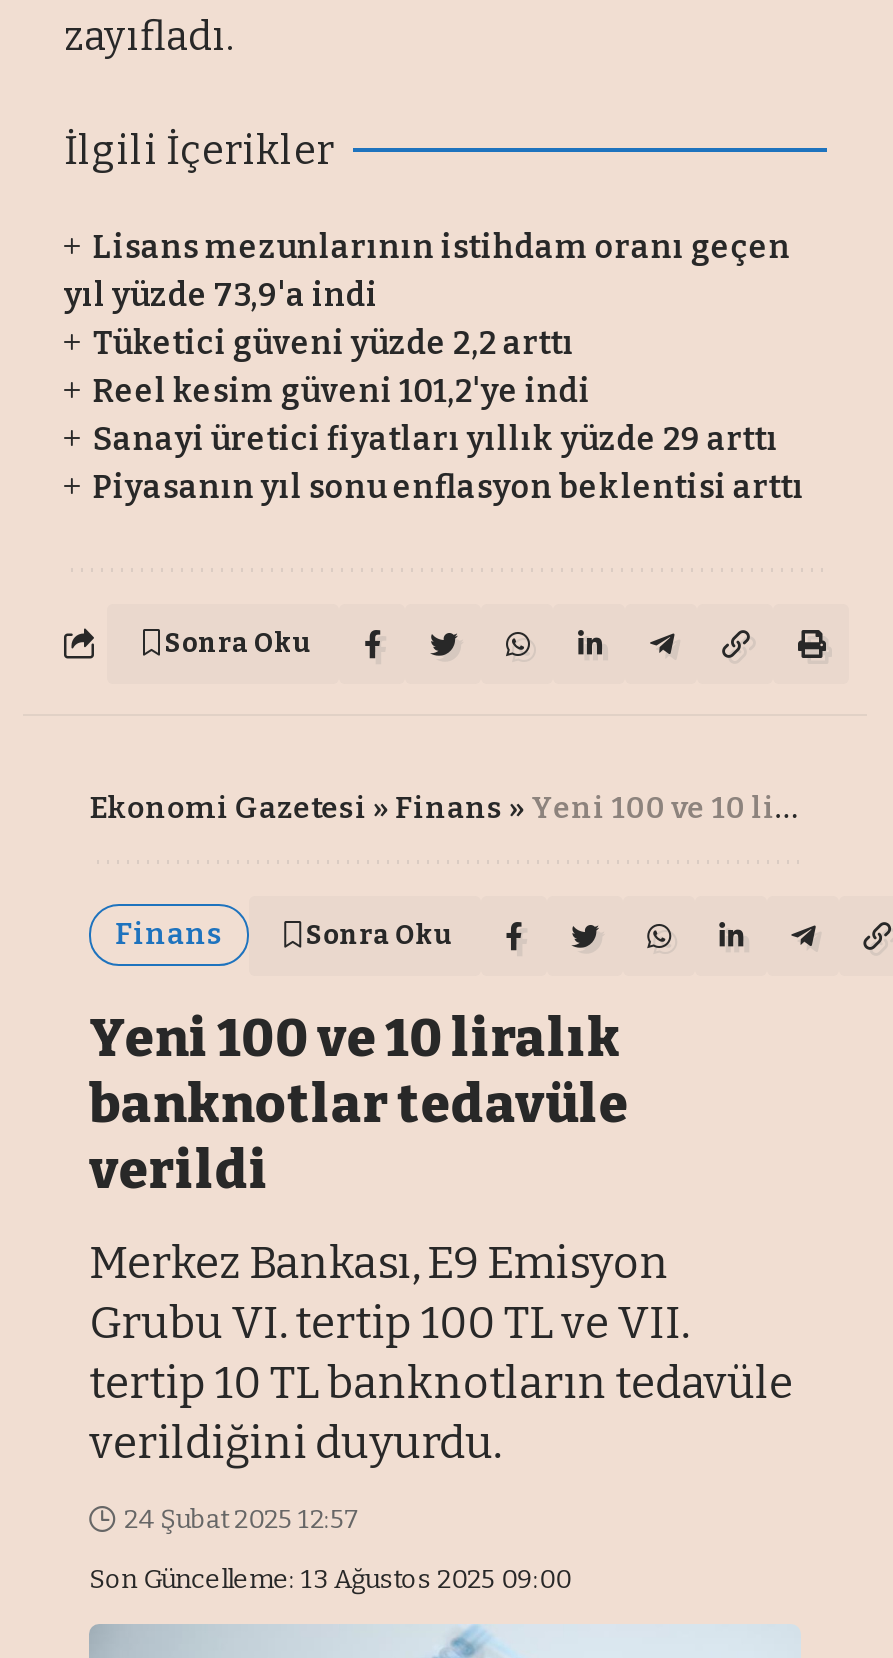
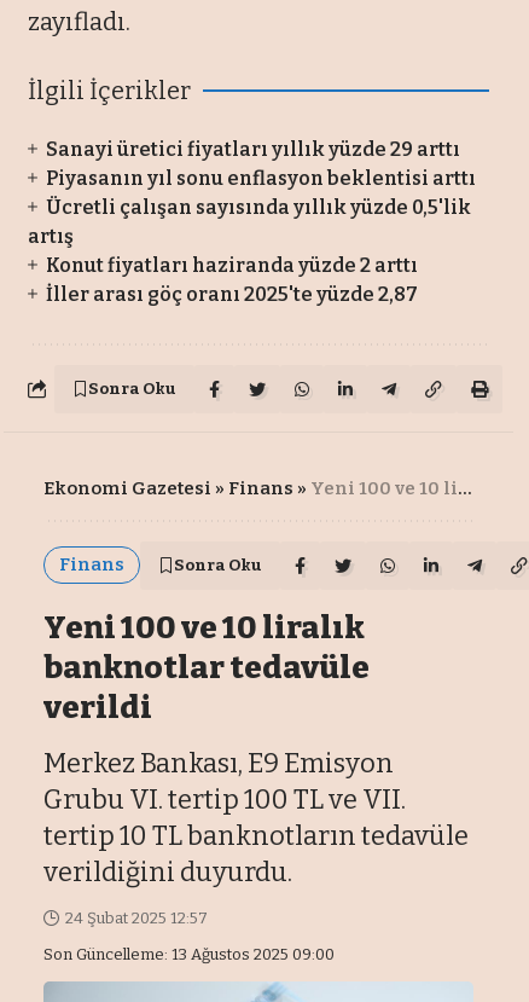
- Lisans mezunlarının istihdam oranı geçen
- yıl yüzde 73,9'a indi
- Tüketici güveni yüzde 2,2 arttı
- Reel kesim güveni 101,2'ye indi

moved up: Sanayi üretici fiyatları yıllık yüzde 29 arttı | Piyasanın yıl sonu enflasyon beklentisi arttı

+ Ücretli çalışan sayısında yıllık yüzde 0,5'lik
+ artış
+ Konut fiyatları haziranda yüzde 2 arttı
+ İller arası göç oranı 2025'te yüzde 2,87
